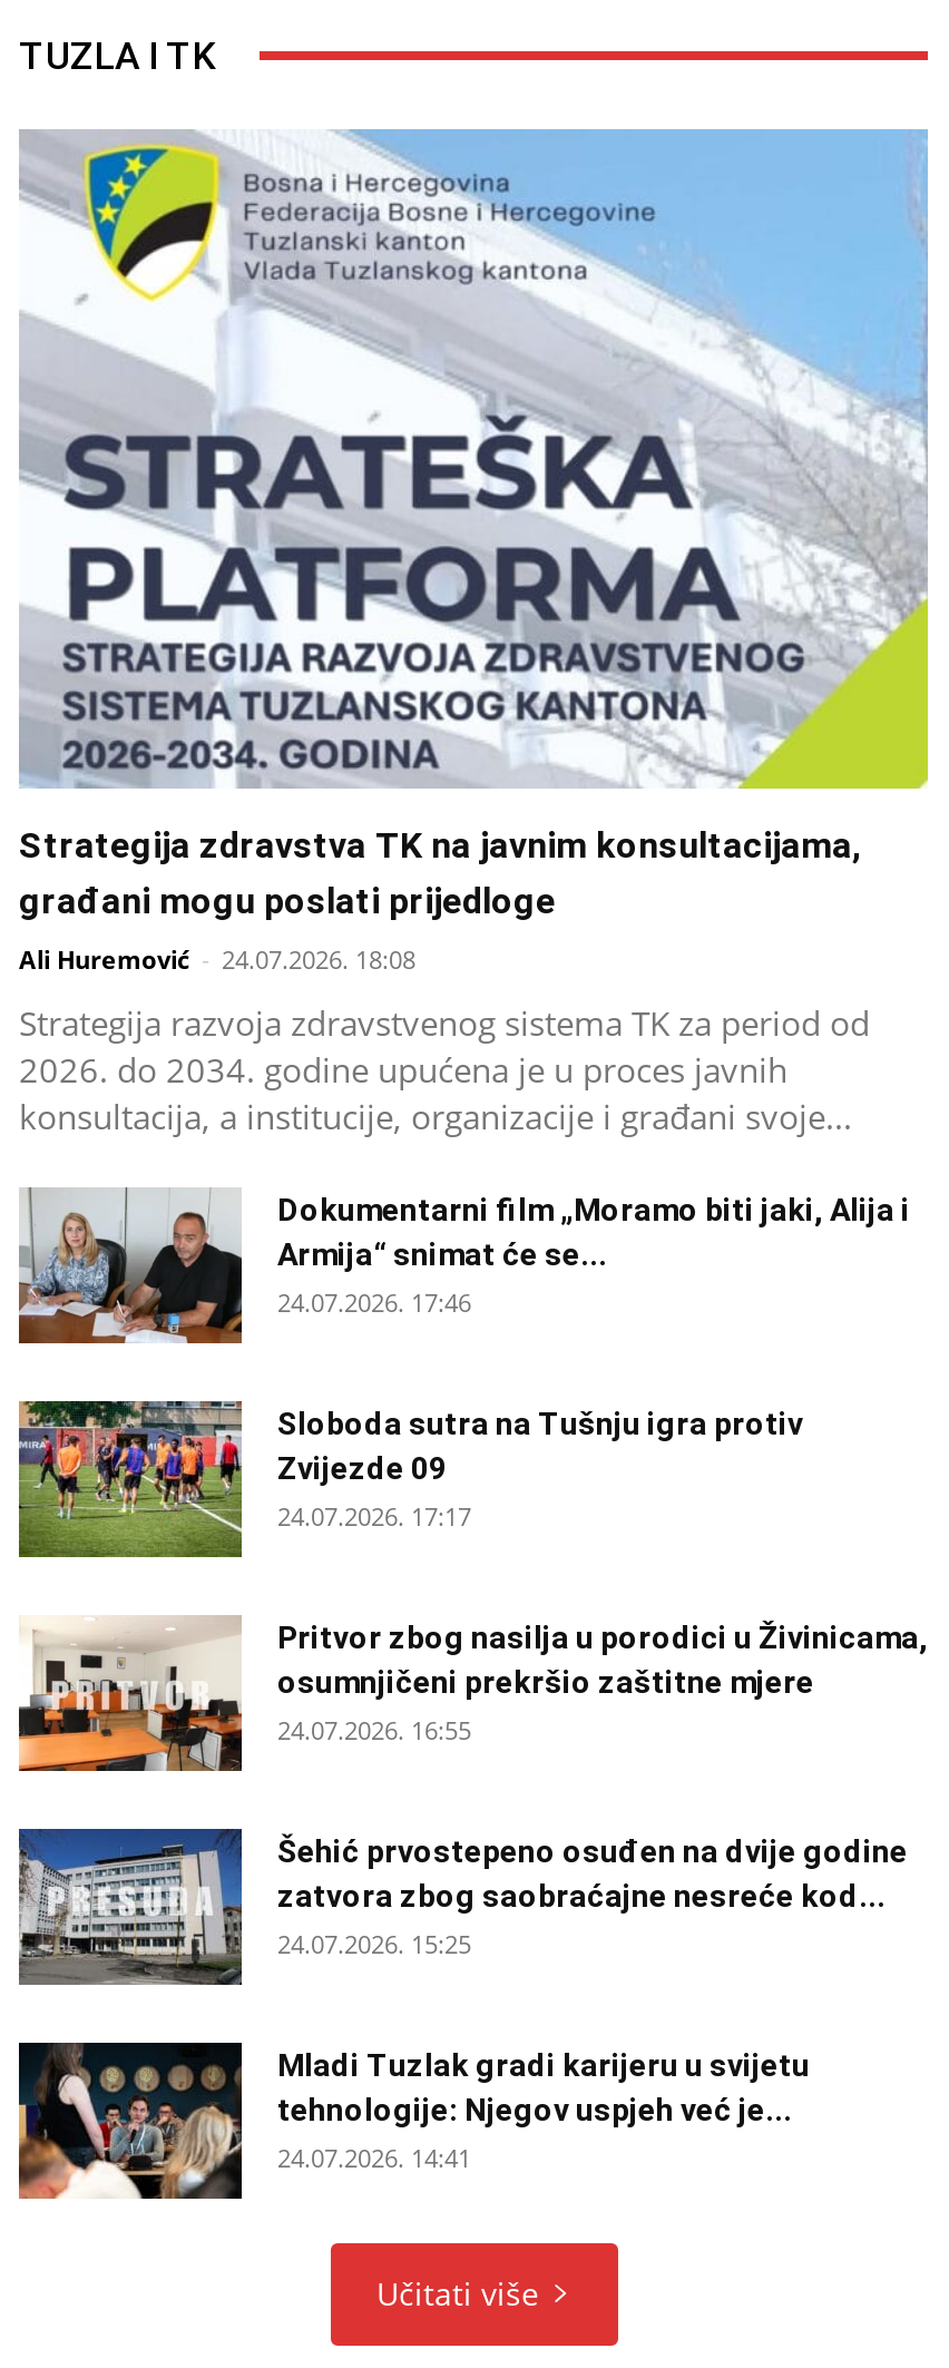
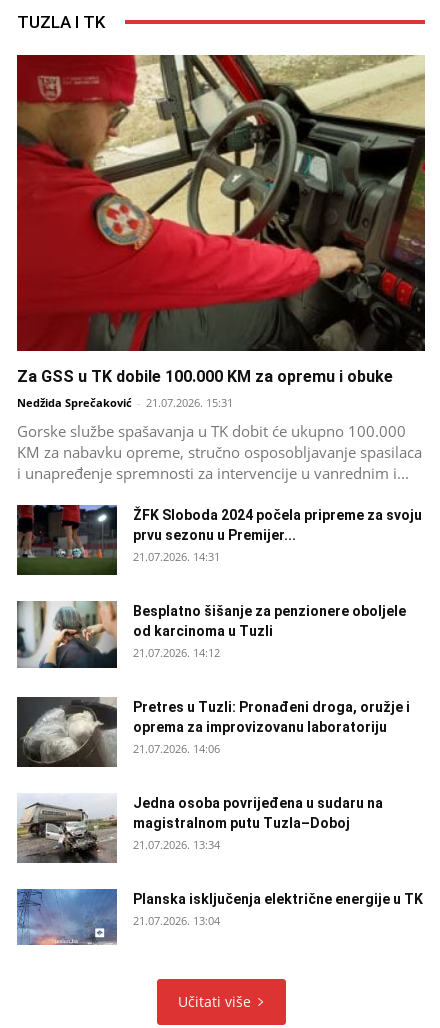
- [image]
- Strategija zdravstva TK na javnim konsultacijama,
- građani mogu poslati prijedloge
+ [image]
+ Za GSS u TK dobile 100.000 KM za opremu i obuke

- Ali Huremović - 24.07.2026. 18:08
+ Nedžida Sprečaković - 21.07.2026. 15:31

- Strategija razvoja zdravstvenog sistema TK za period od
- 2026. do 2034. godine upućena je u proces javnih
- konsultacija, a institucije, organizacije i građani svoje...
+ Gorske službe spašavanja u TK dobit će ukupno 100.000
+ KM za nabavku opreme, stručno osposobljavanje spasilaca
+ i unapređenje spremnosti za intervencije u vanrednim i...

- [image]
- Dokumentarni film „Moramo biti jaki, Alija i
- Armija“ snimat će se...
- 24.07.2026. 17:46
+ [image]
+ ŽFK Sloboda 2024 počela pripreme za svoju
+ prvu sezonu u Premijer...
+ 21.07.2026. 14:31

- [image]
- Sloboda sutra na Tušnju igra protiv
- Zvijezde 09
- 24.07.2026. 17:17
+ [image]
+ Besplatno šišanje za penzionere oboljele
+ od karcinoma u Tuzli
+ 21.07.2026. 14:12

- [image]
- Pritvor zbog nasilja u porodici u Živinicama,
- osumnjičeni prekršio zaštitne mjere
- 24.07.2026. 16:55
+ [image]
+ Pretres u Tuzli: Pronađeni droga, oružje i
+ oprema za improvizovanu laboratoriju
+ 21.07.2026. 14:06

- [image]
- Šehić prvostepeno osuđen na dvije godine
- zatvora zbog saobraćajne nesreće kod...
- 24.07.2026. 15:25
+ [image]
+ Jedna osoba povrijeđena u sudaru na
+ magistralnom putu Tuzla–Doboj
+ 21.07.2026. 13:34

- [image]
- Mladi Tuzlak gradi karijeru u svijetu
- tehnologije: Njegov uspjeh već je...
- 24.07.2026. 14:41
+ [image]
+ Planska isključenja električne energije u TK
+ 21.07.2026. 13:04
